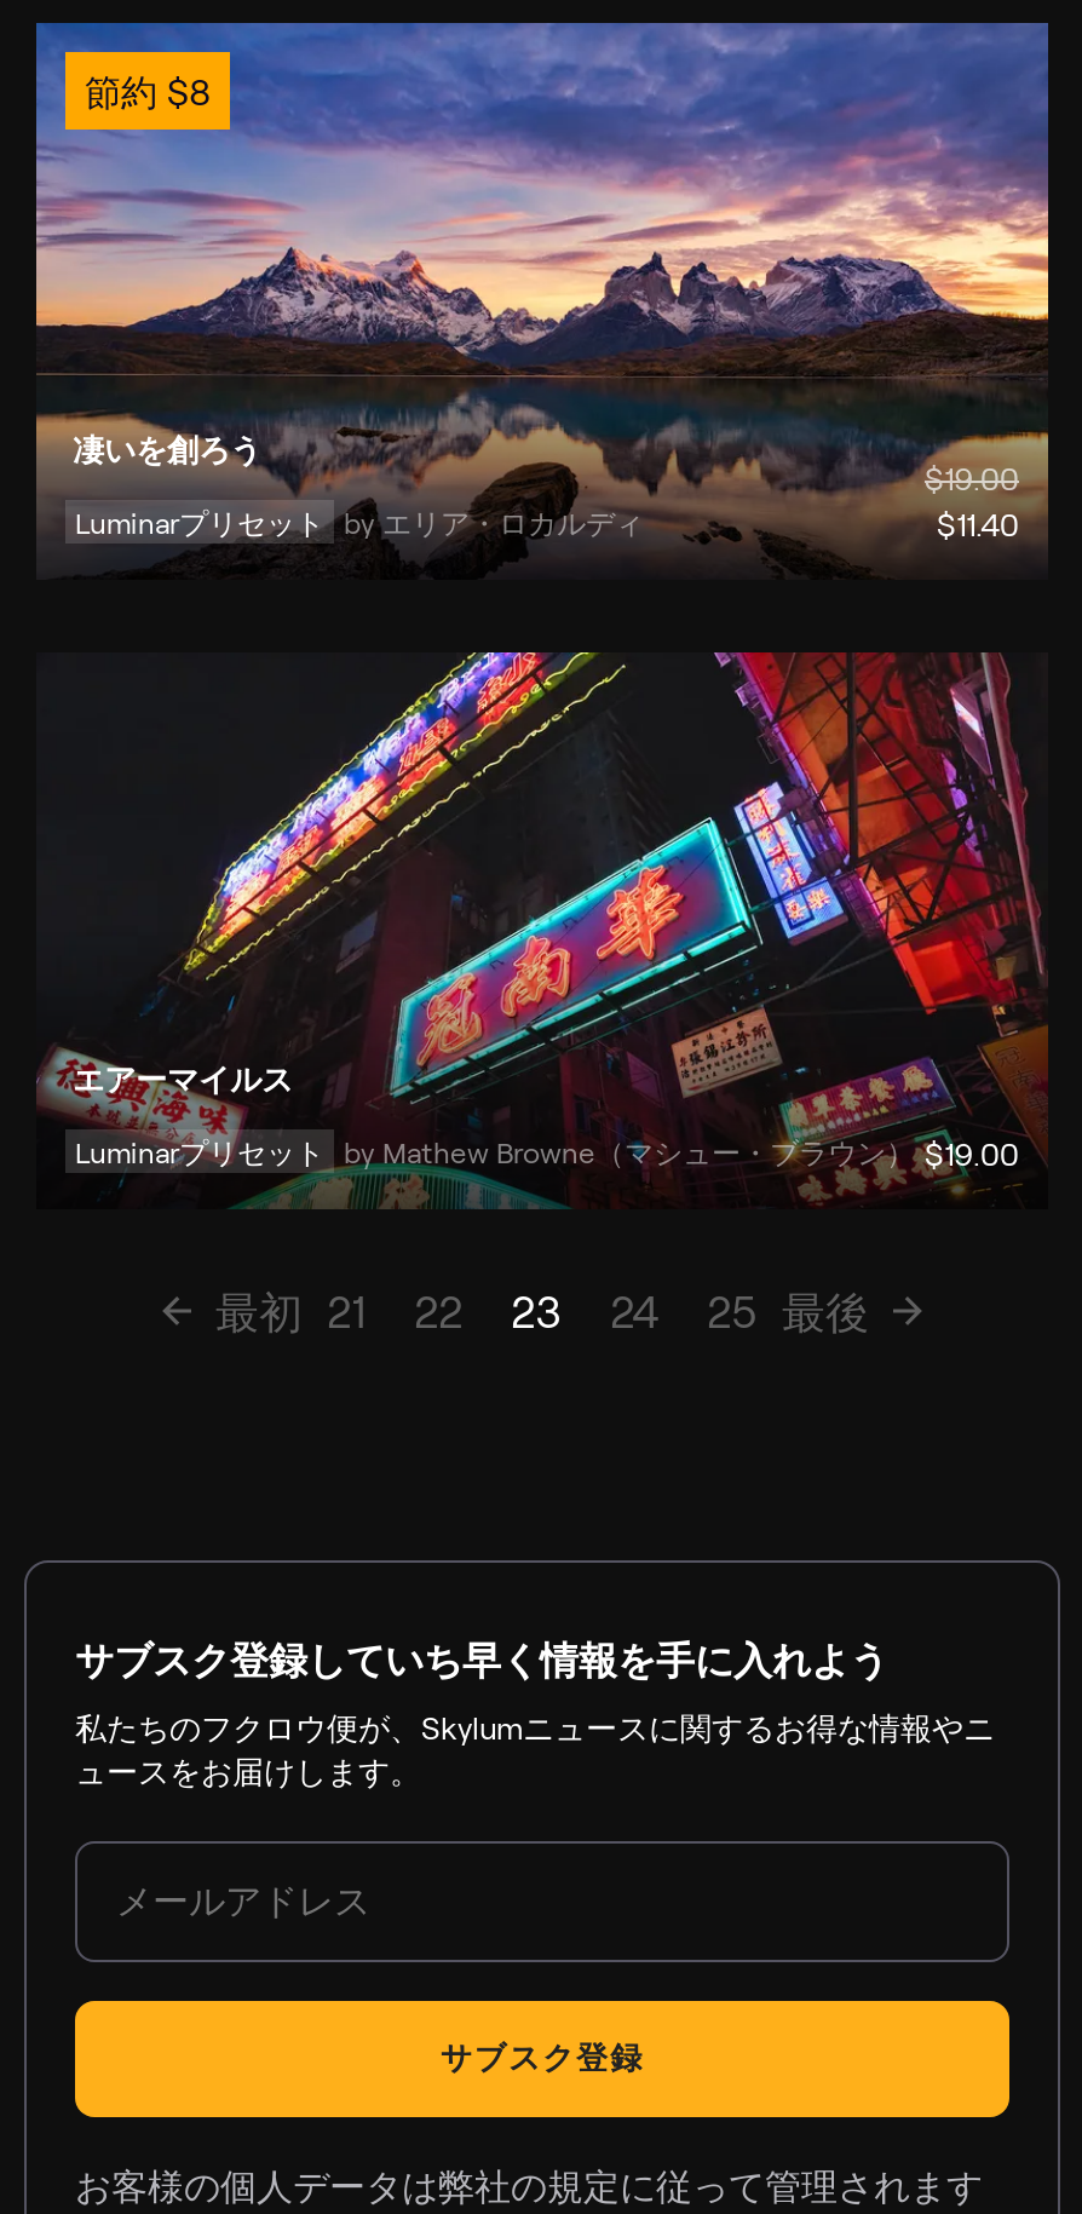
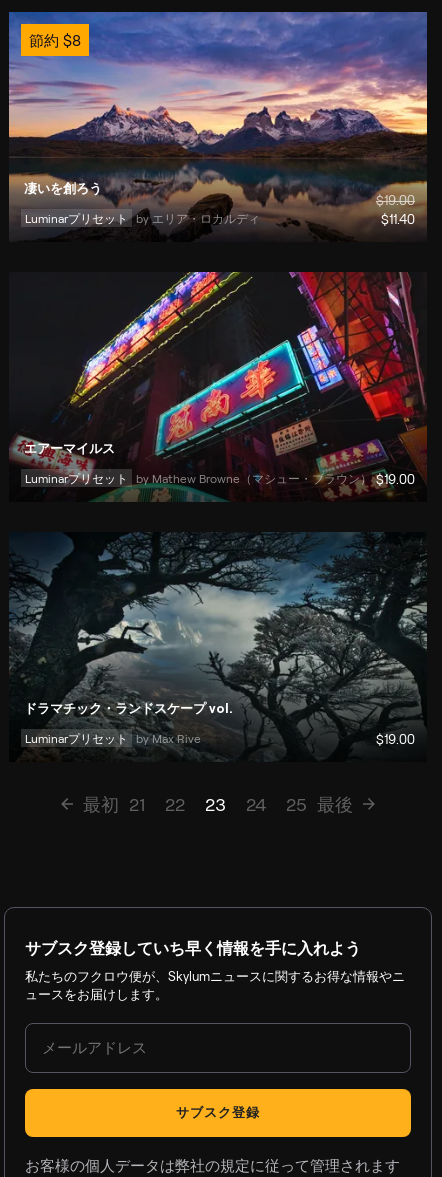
+ [image]
+ ドラマチック・ランドスケープ vol.
+ Luminarプリセット by Max Rive
+ $19.00
